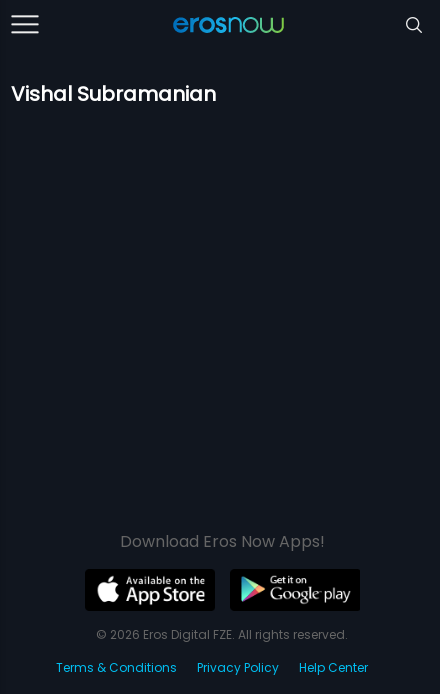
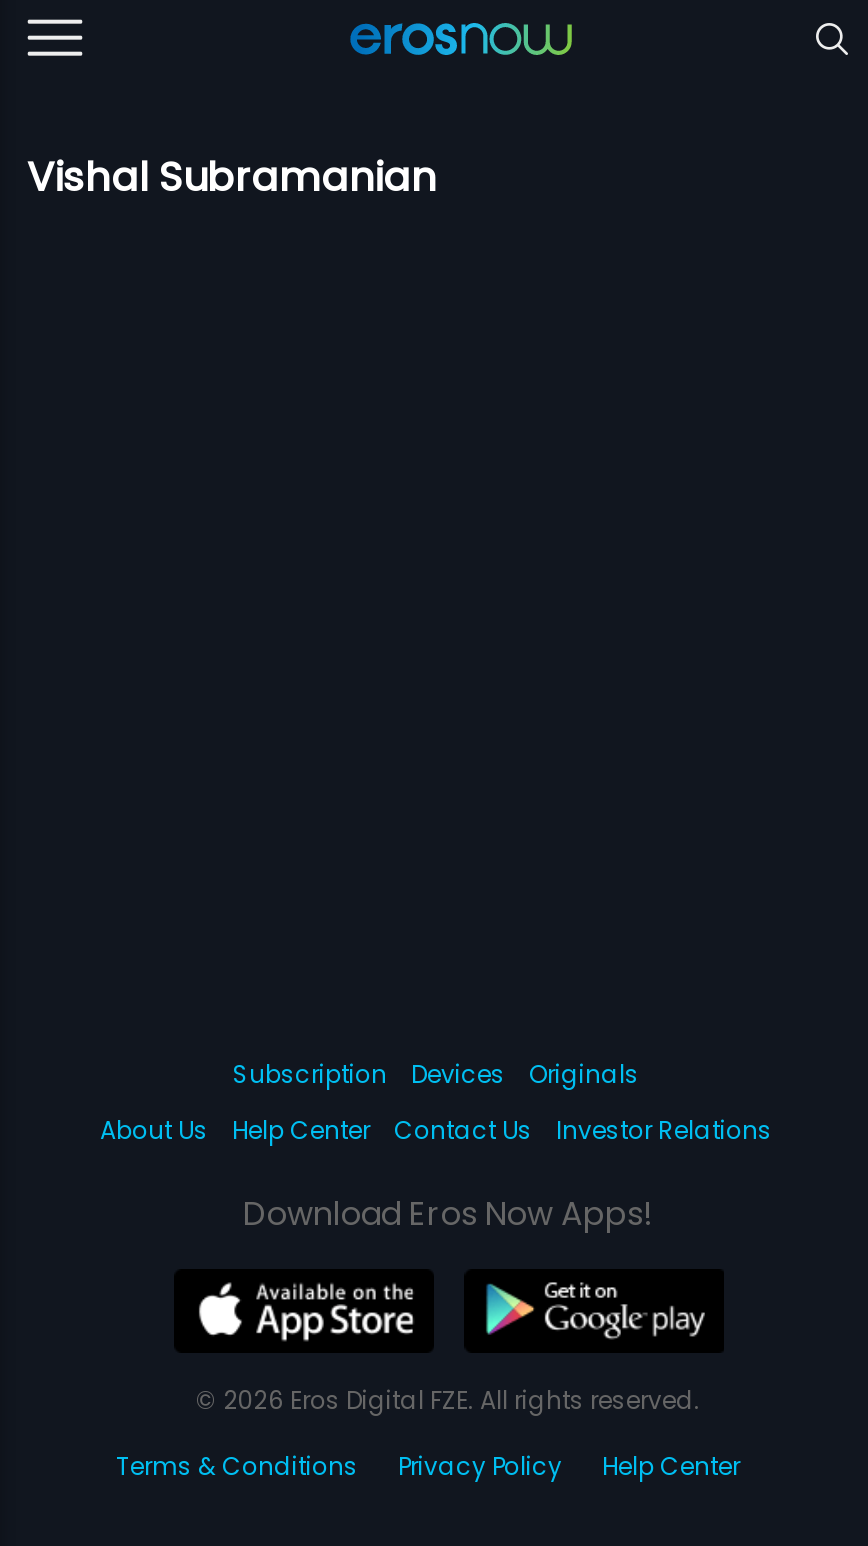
+ Subscription
+ Devices
+ Originals
+ About Us
+ Help Center
+ Contact Us
+ Investor Relations
